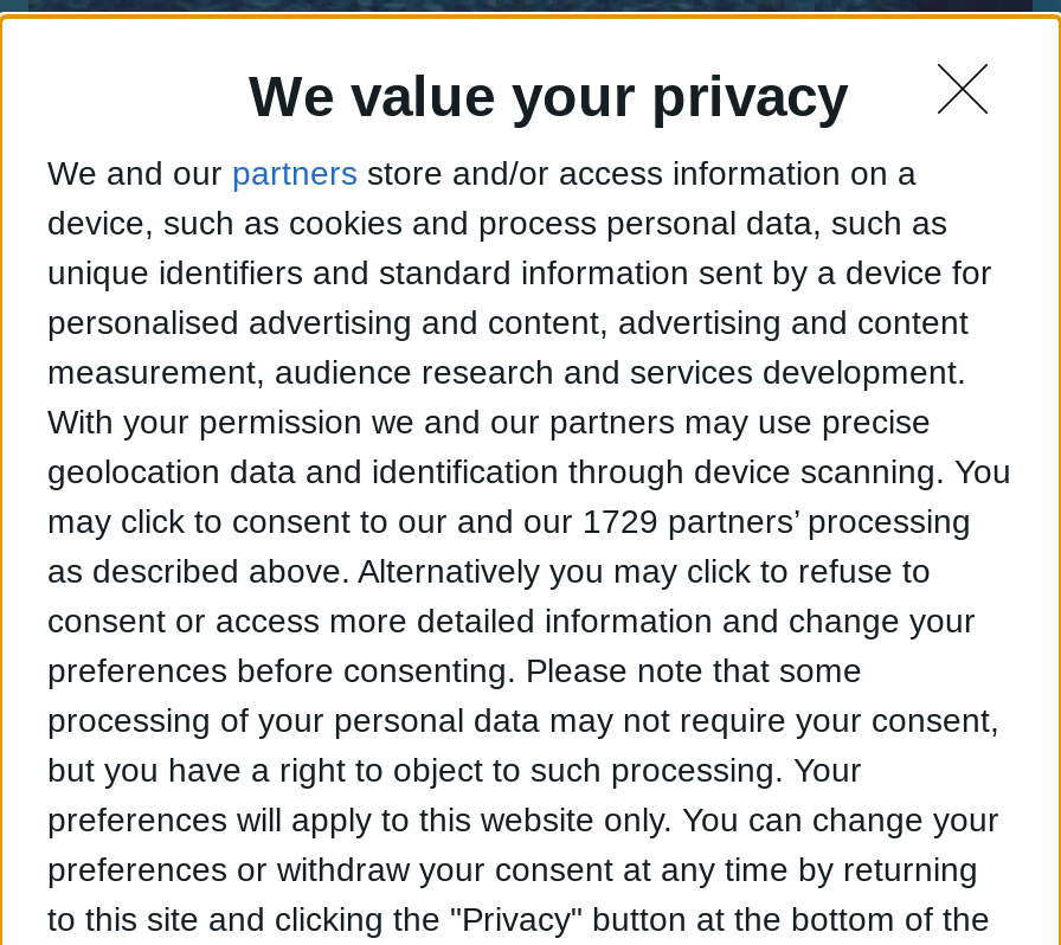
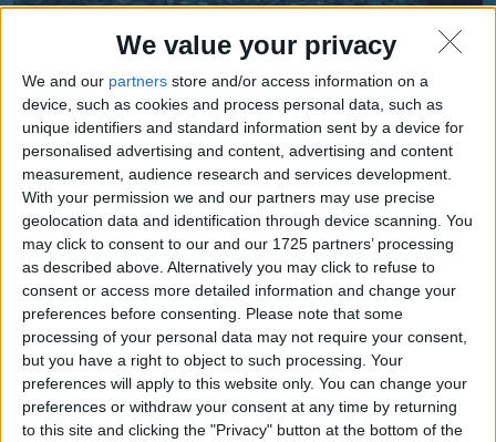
- may click to consent to our and our 1729 partners’ processing
+ may click to consent to our and our 1725 partners’ processing
